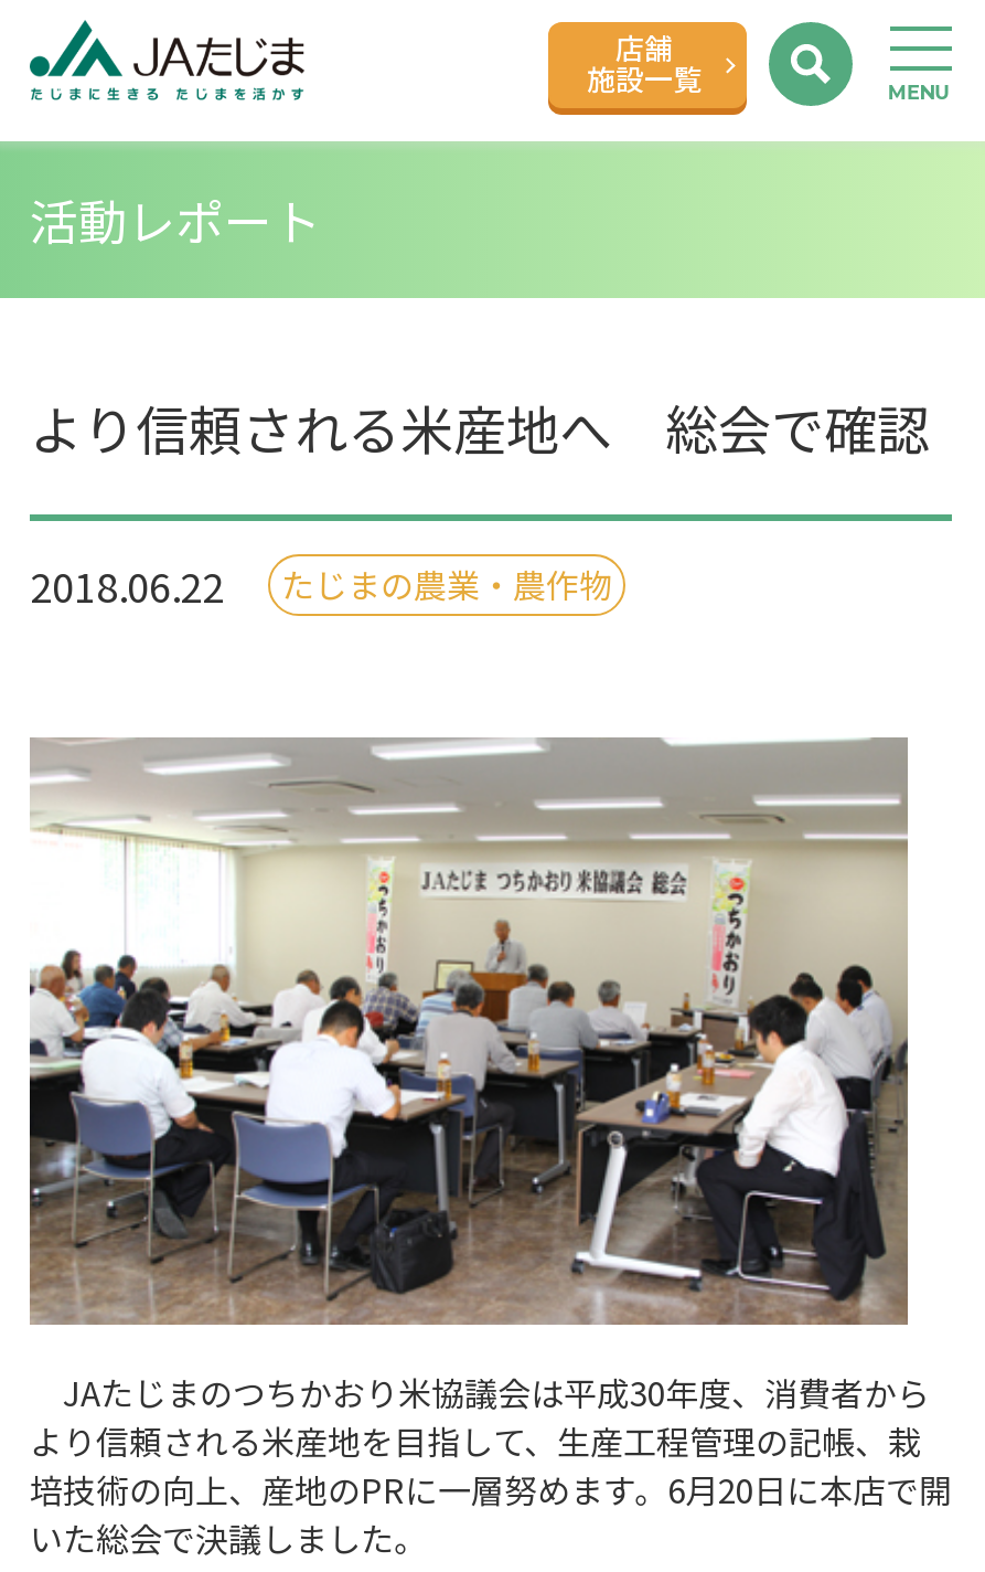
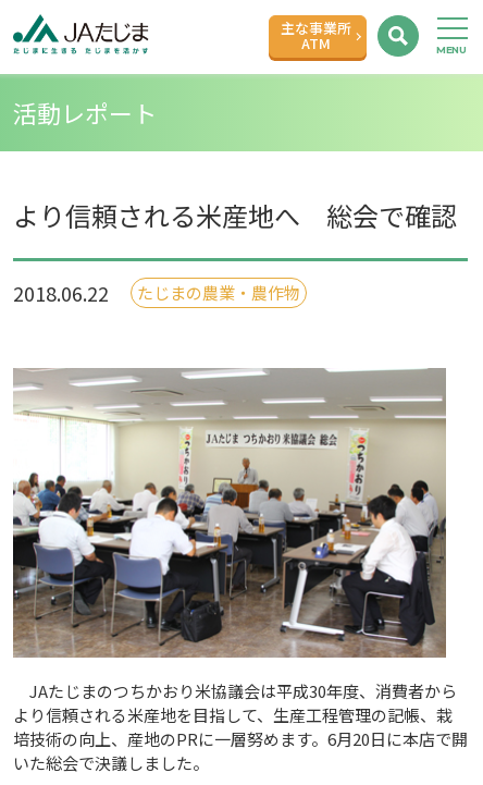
- 店舗
- 施設一覧
+ 主な事業所
+ ATM
